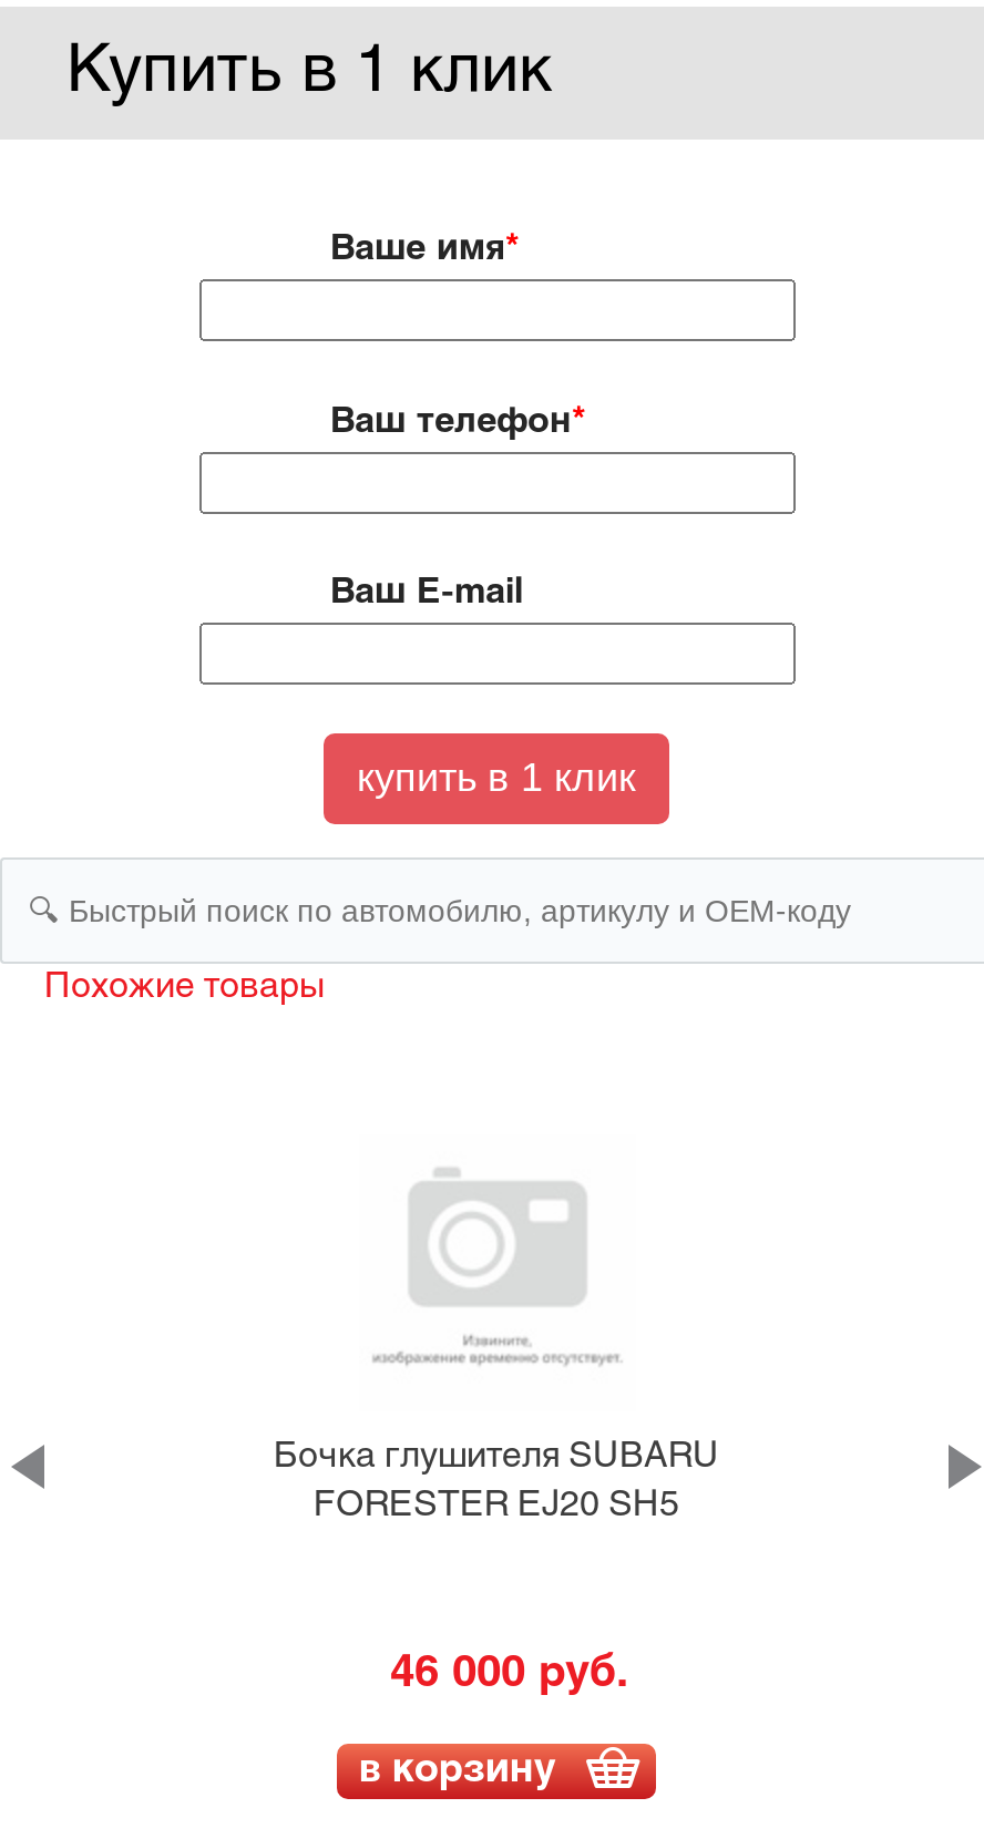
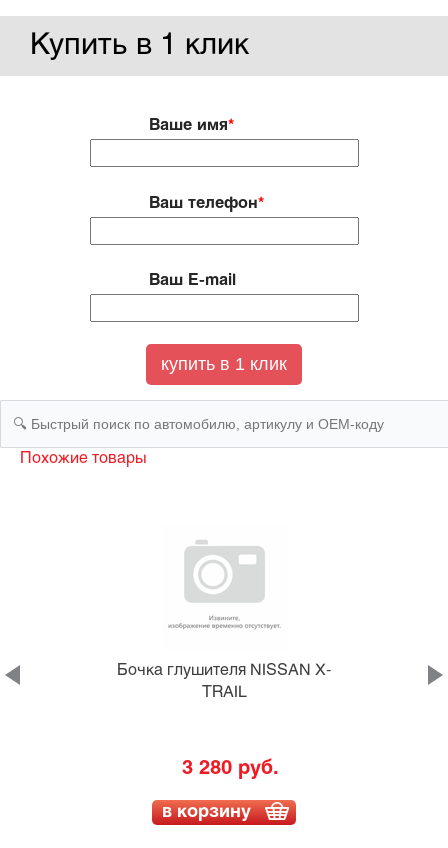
- Бочка глушителя SUBARU
+ Бочка глушителя NISSAN X-

- FORESTER EJ20 SH5
+ TRAIL

- 46 000 руб.
+ 3 280 руб.
